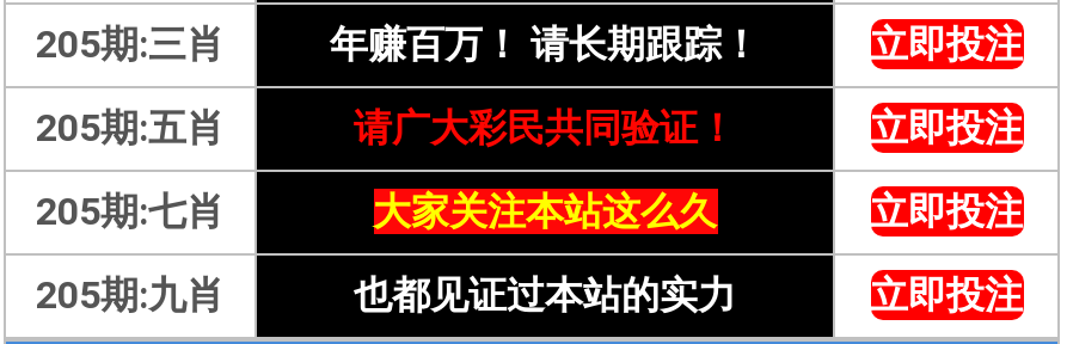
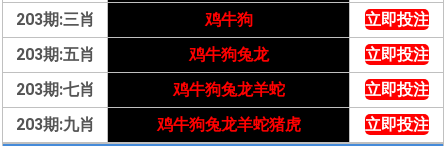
- 205期:三肖
- 年赚百万！ 请长期跟踪！
+ 203期:三肖
+ 鸡牛狗

- 205期:五肖
- 请广大彩民共同验证！
+ 203期:五肖
+ 鸡牛狗兔龙

- 205期:七肖
- 大家关注本站这么久
+ 203期:七肖
+ 鸡牛狗兔龙羊蛇

- 205期:九肖
- 也都见证过本站的实力
+ 203期:九肖
+ 鸡牛狗兔龙羊蛇猪虎
